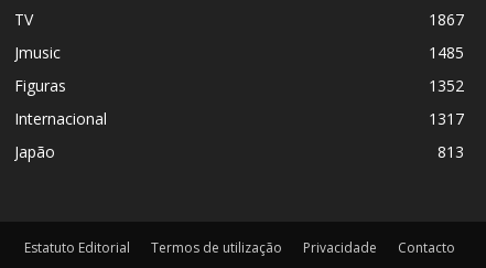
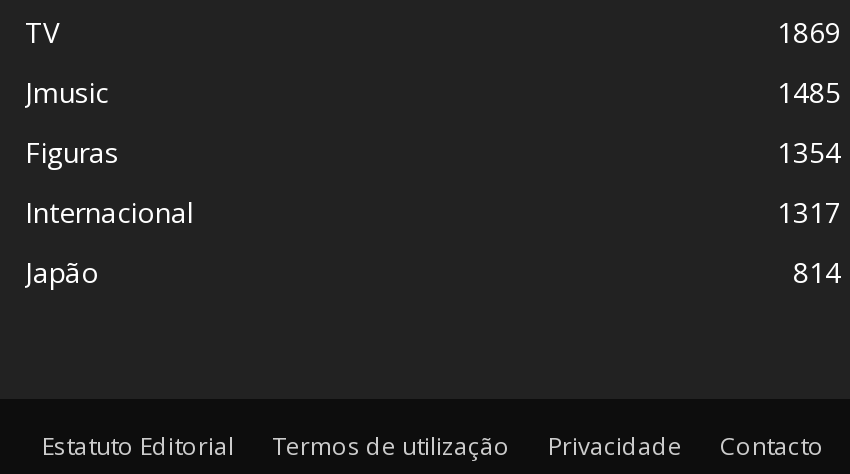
- 1867
+ 1869

- 1352
+ 1354

- 813
+ 814
